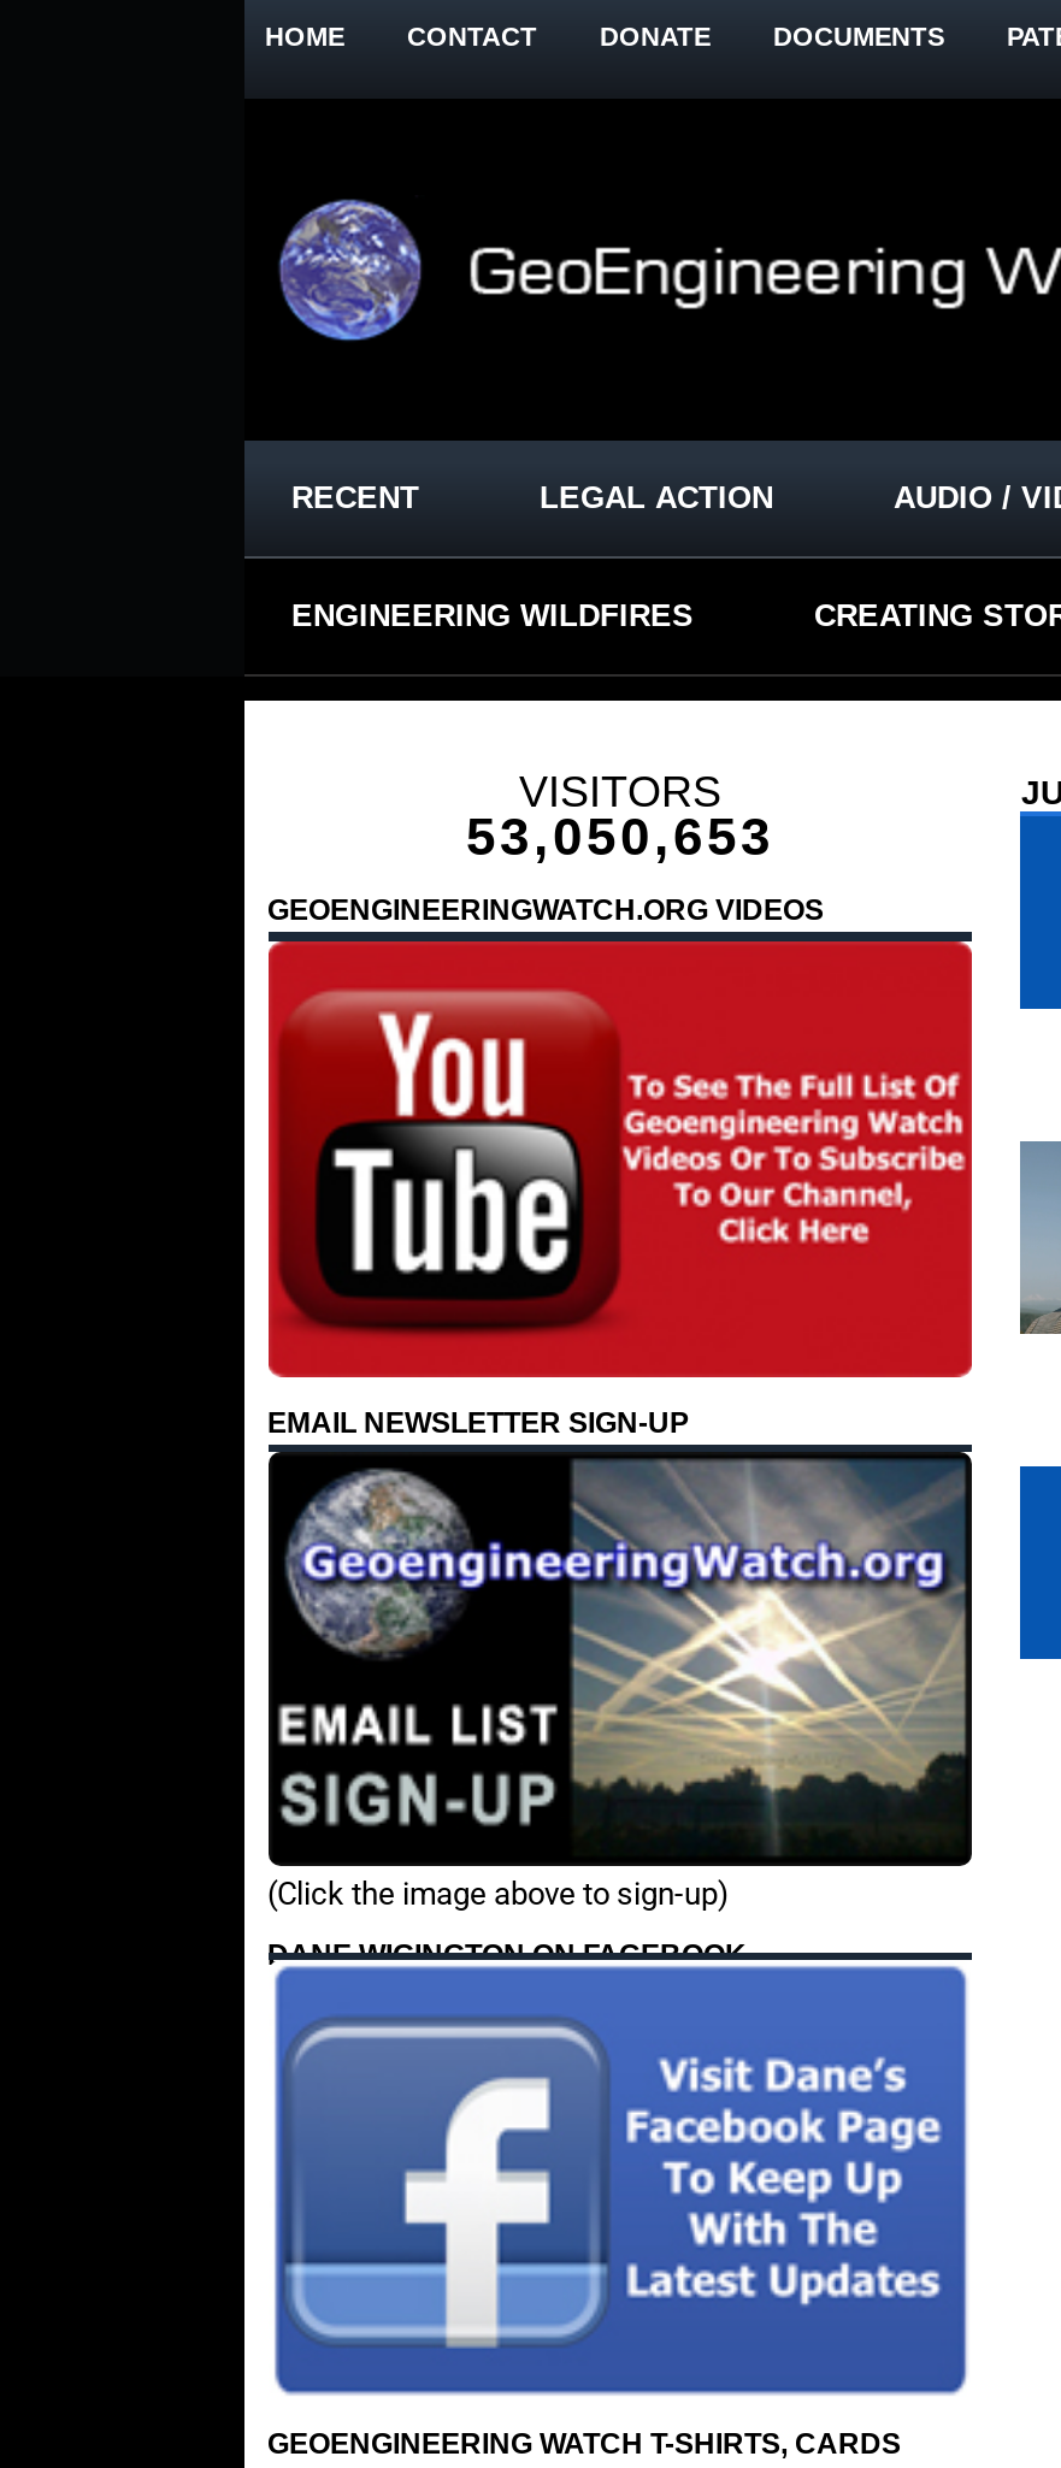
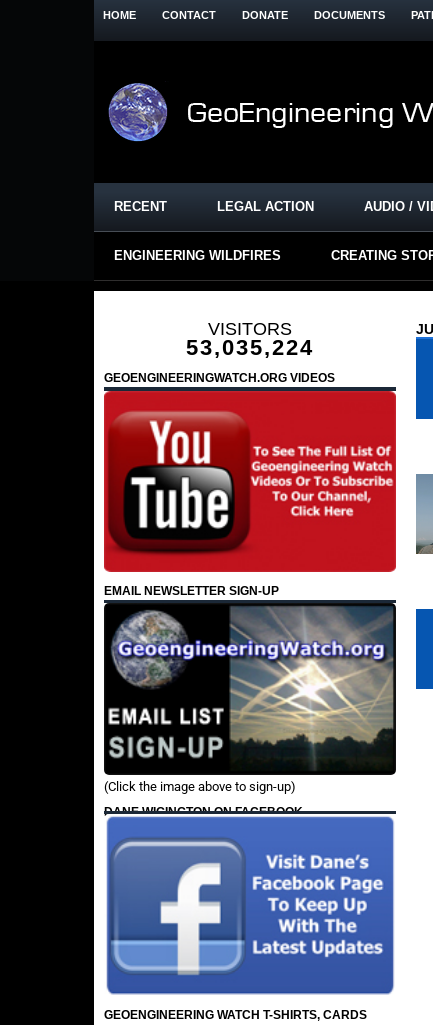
- 53,050,653
+ 53,035,224
